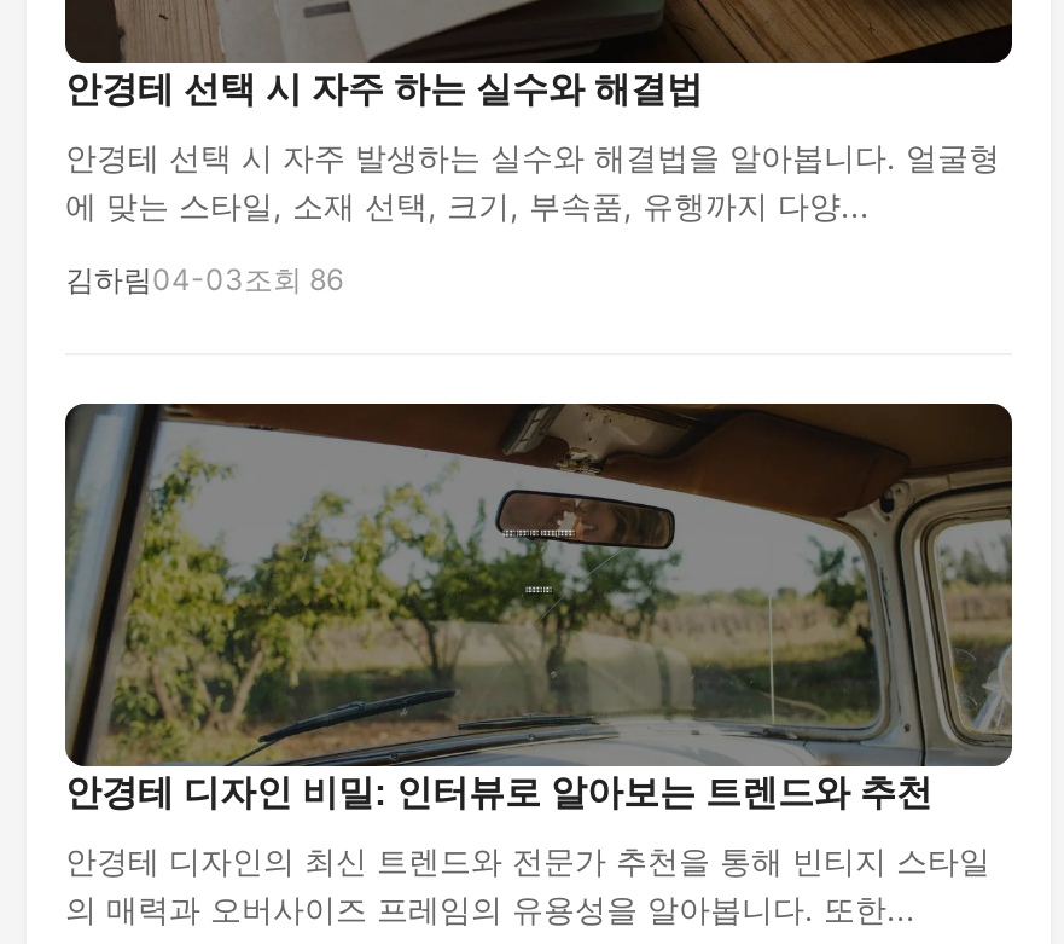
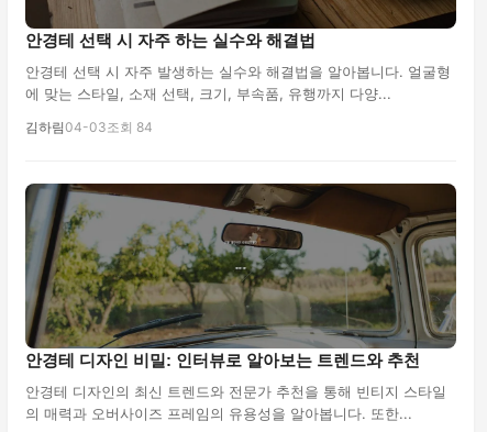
- 김하림 04-03조회 86
+ 김하림 04-03조회 84
